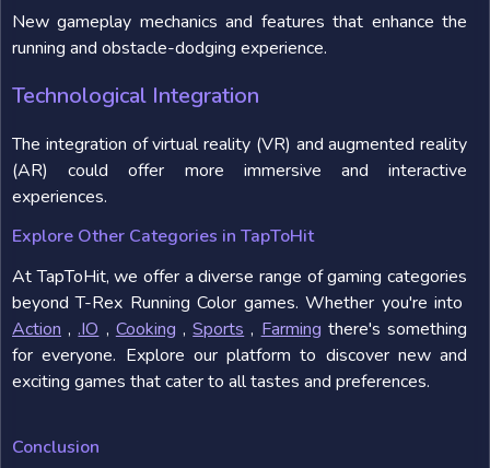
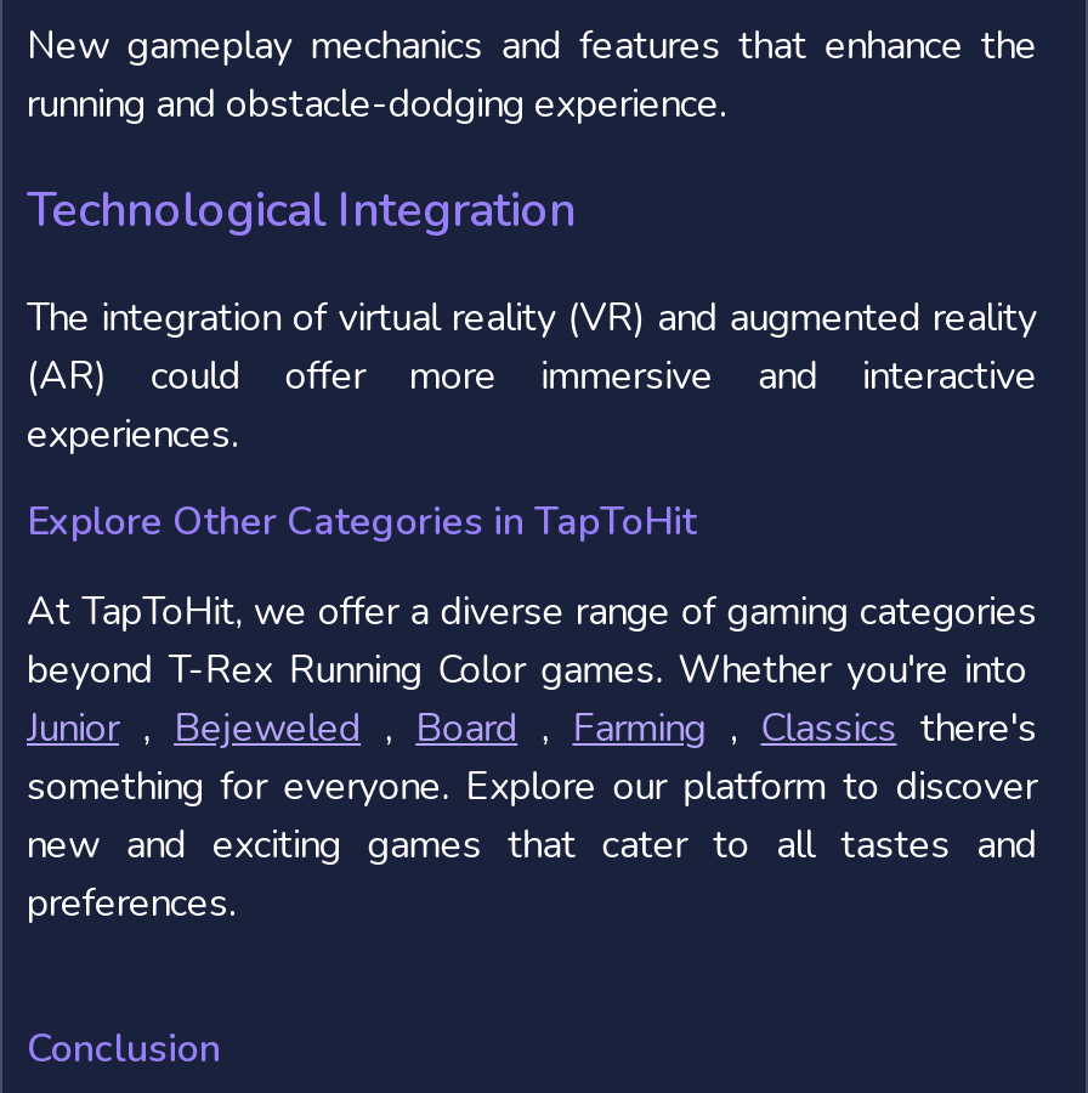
- Action,.IO, Cooking, Sports, Farming there's something
- for everyone. Explore our platform to discover new and
- exciting games that cater to all tastes and preferences.
+ Junior, Bejeweled, Board, Farming, Classics there's
+ something for everyone. Explore our platform to discover
+ new and exciting games that cater to all tastes and
+ preferences.
